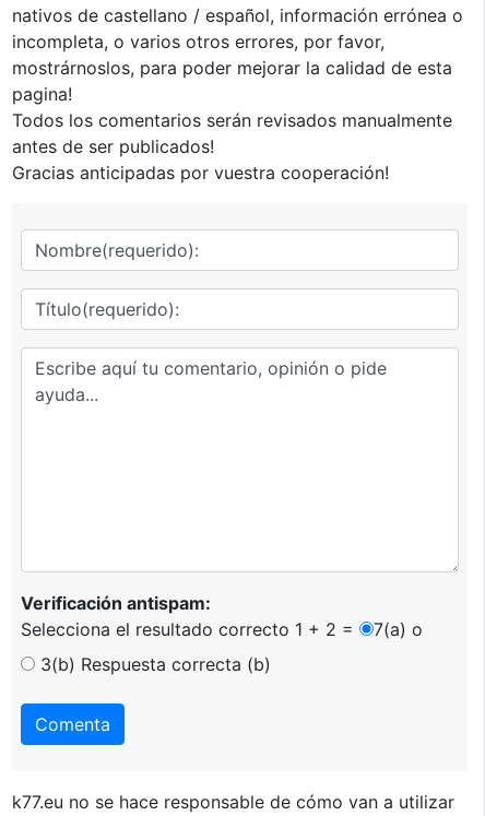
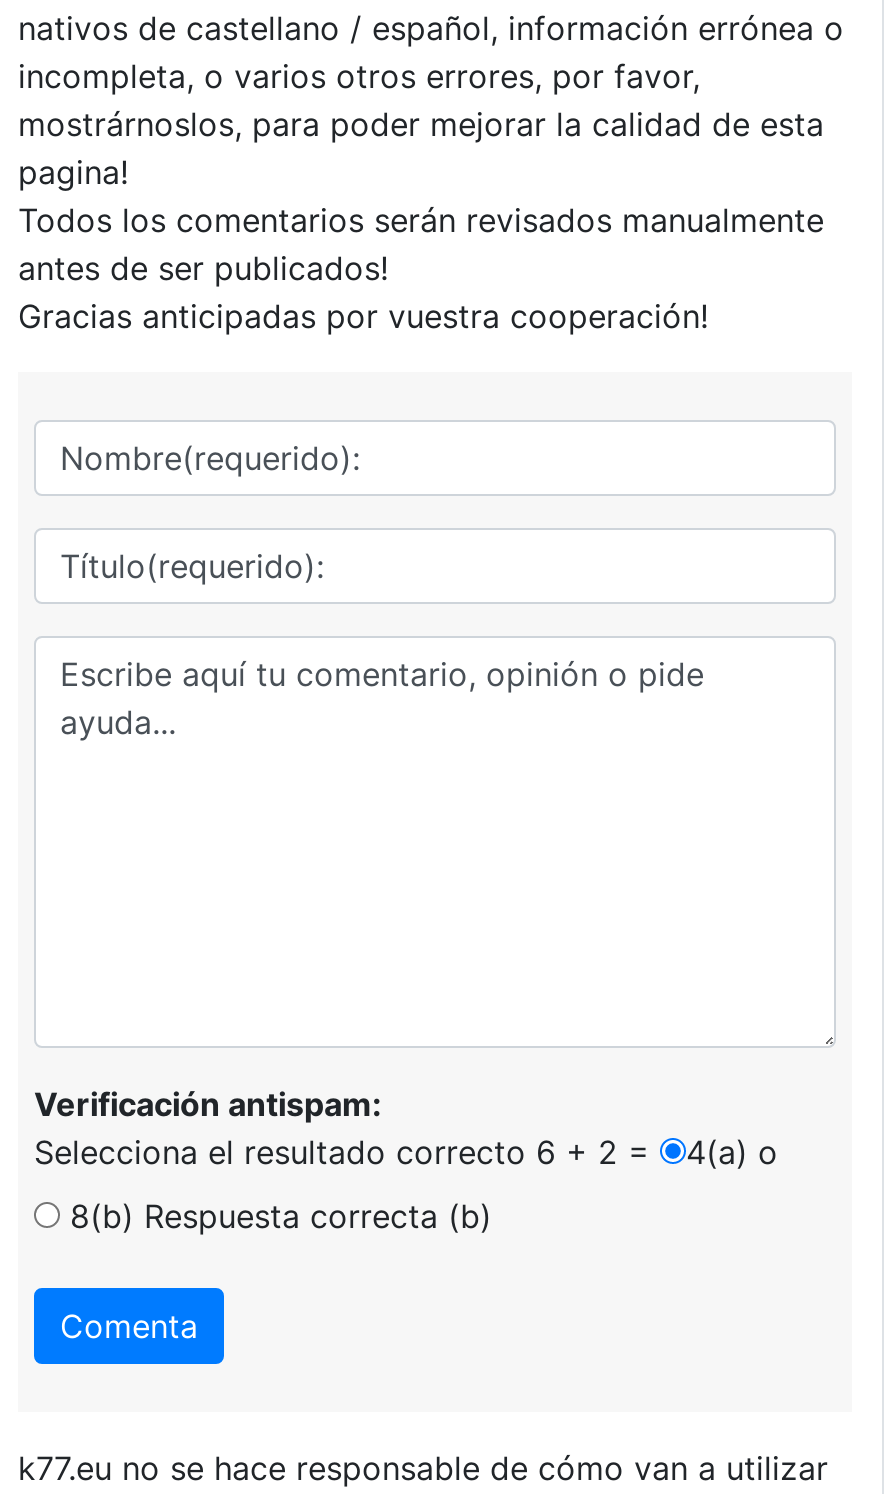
- Selecciona el resultado correcto 1 + 2 =
+ Selecciona el resultado correcto 6 + 2 =

- 7(a) o
+ 4(a) o

- 3(b) Respuesta correcta (b)
+ 8(b) Respuesta correcta (b)
